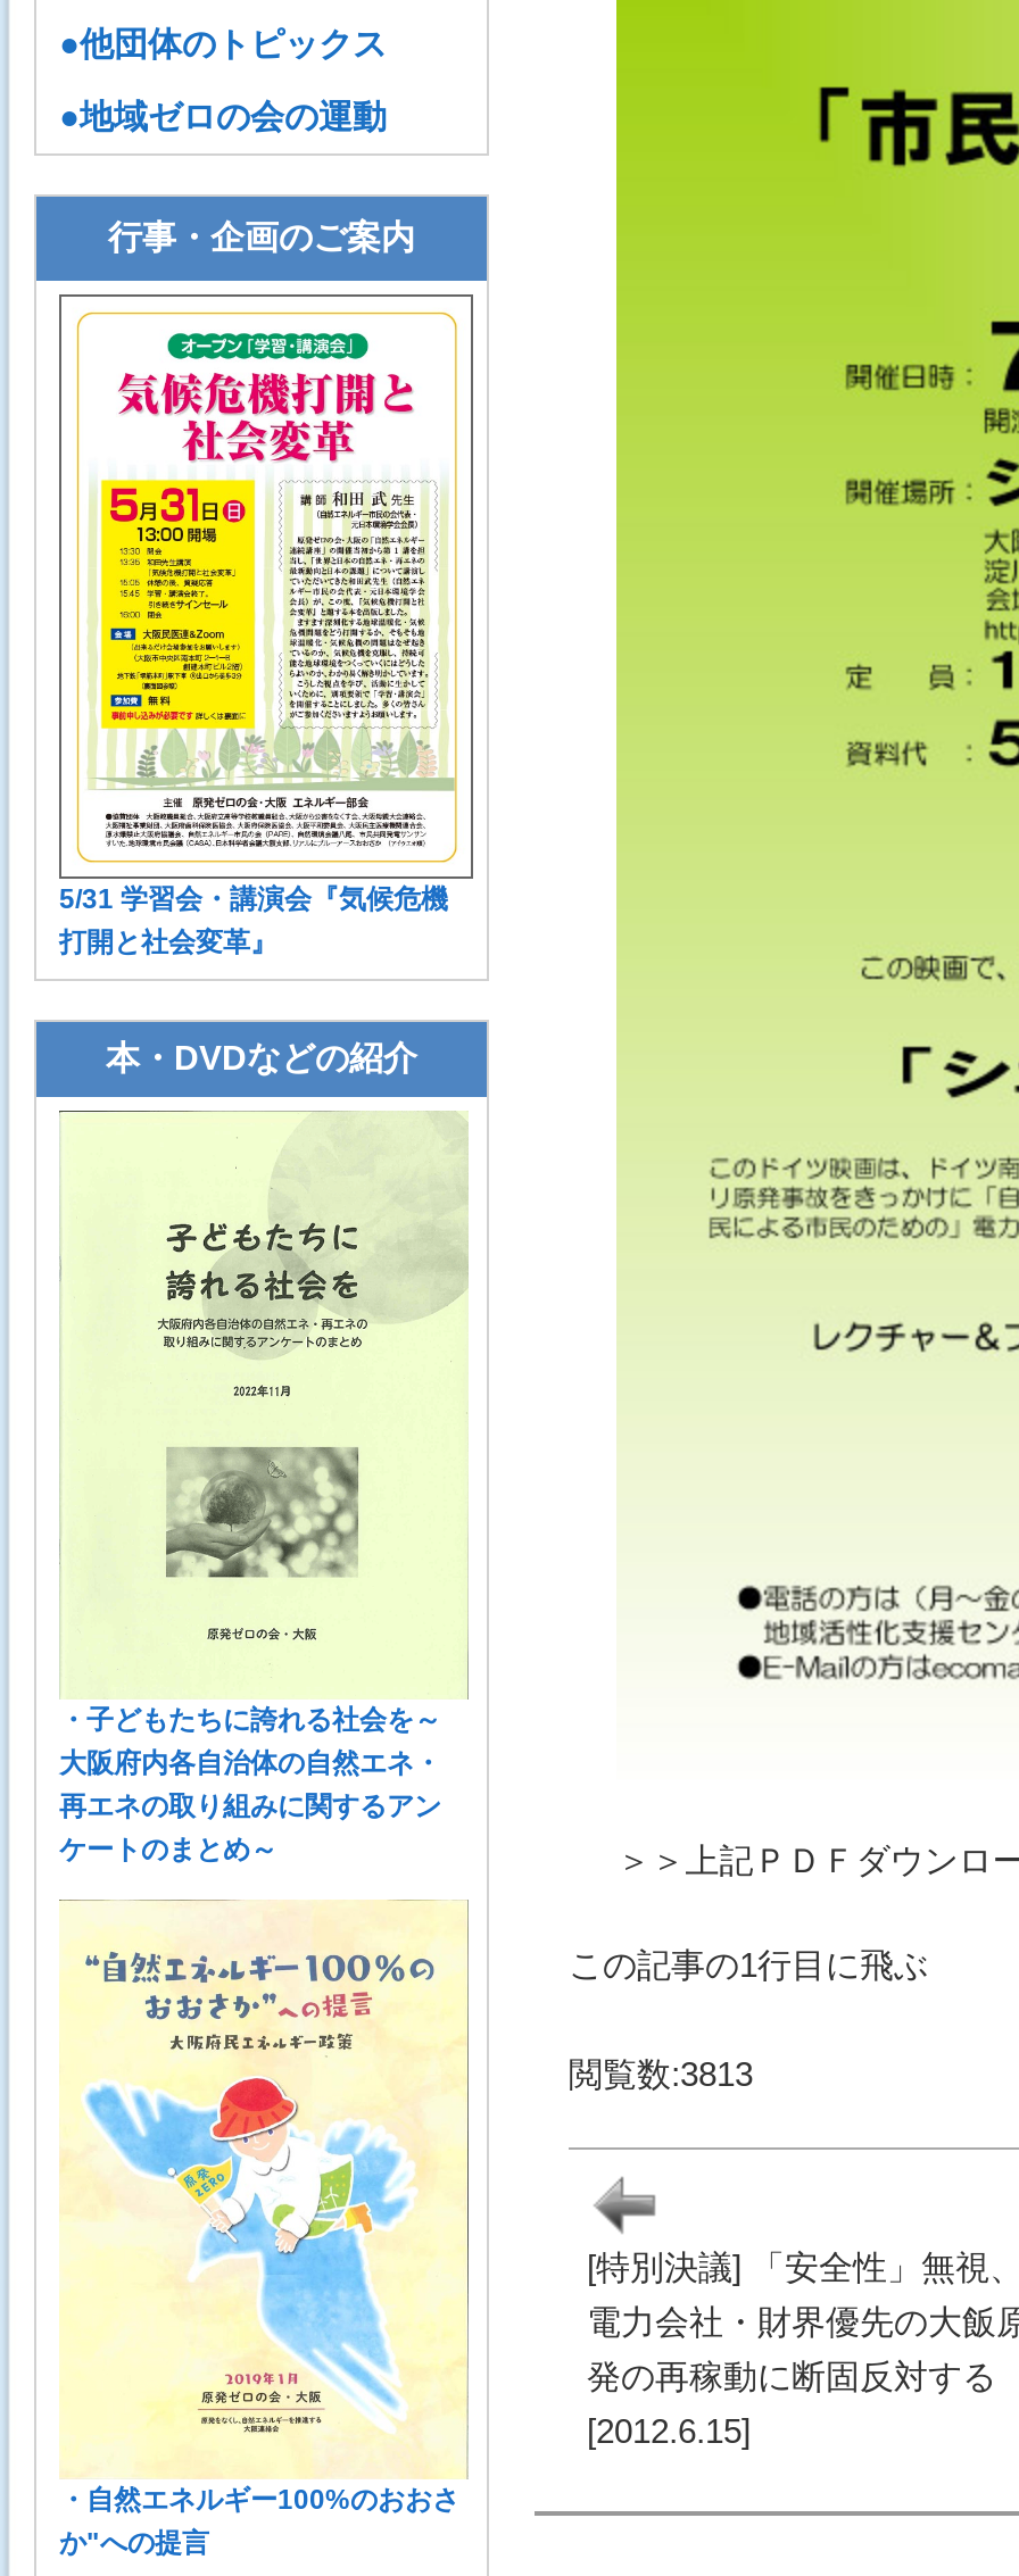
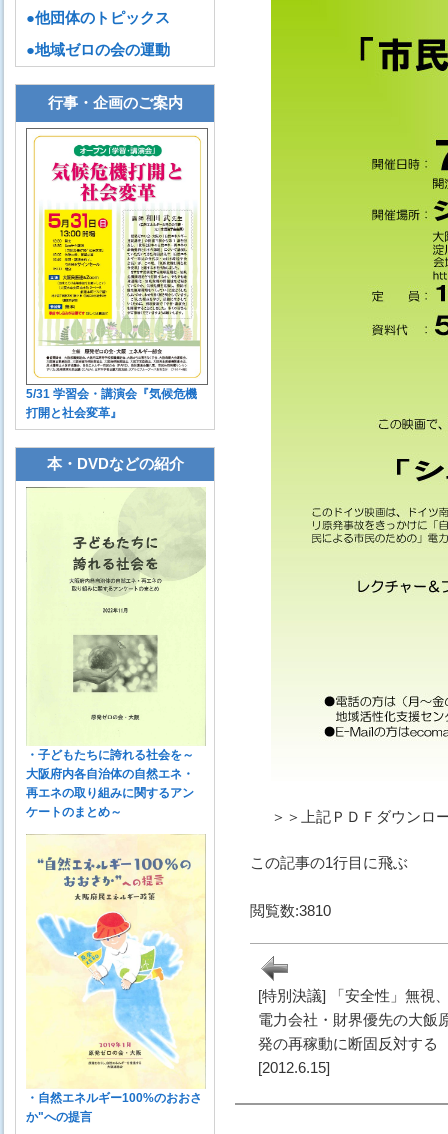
- 閲覧数:3813
+ 閲覧数:3810
